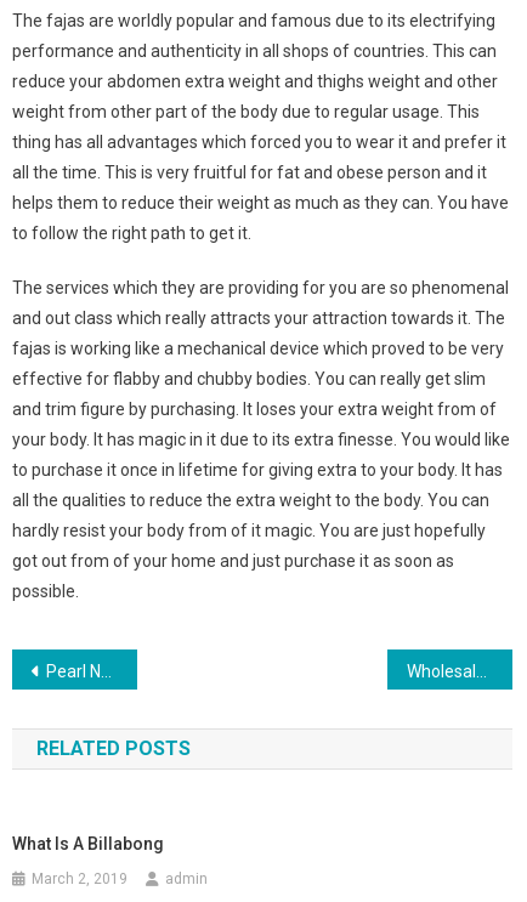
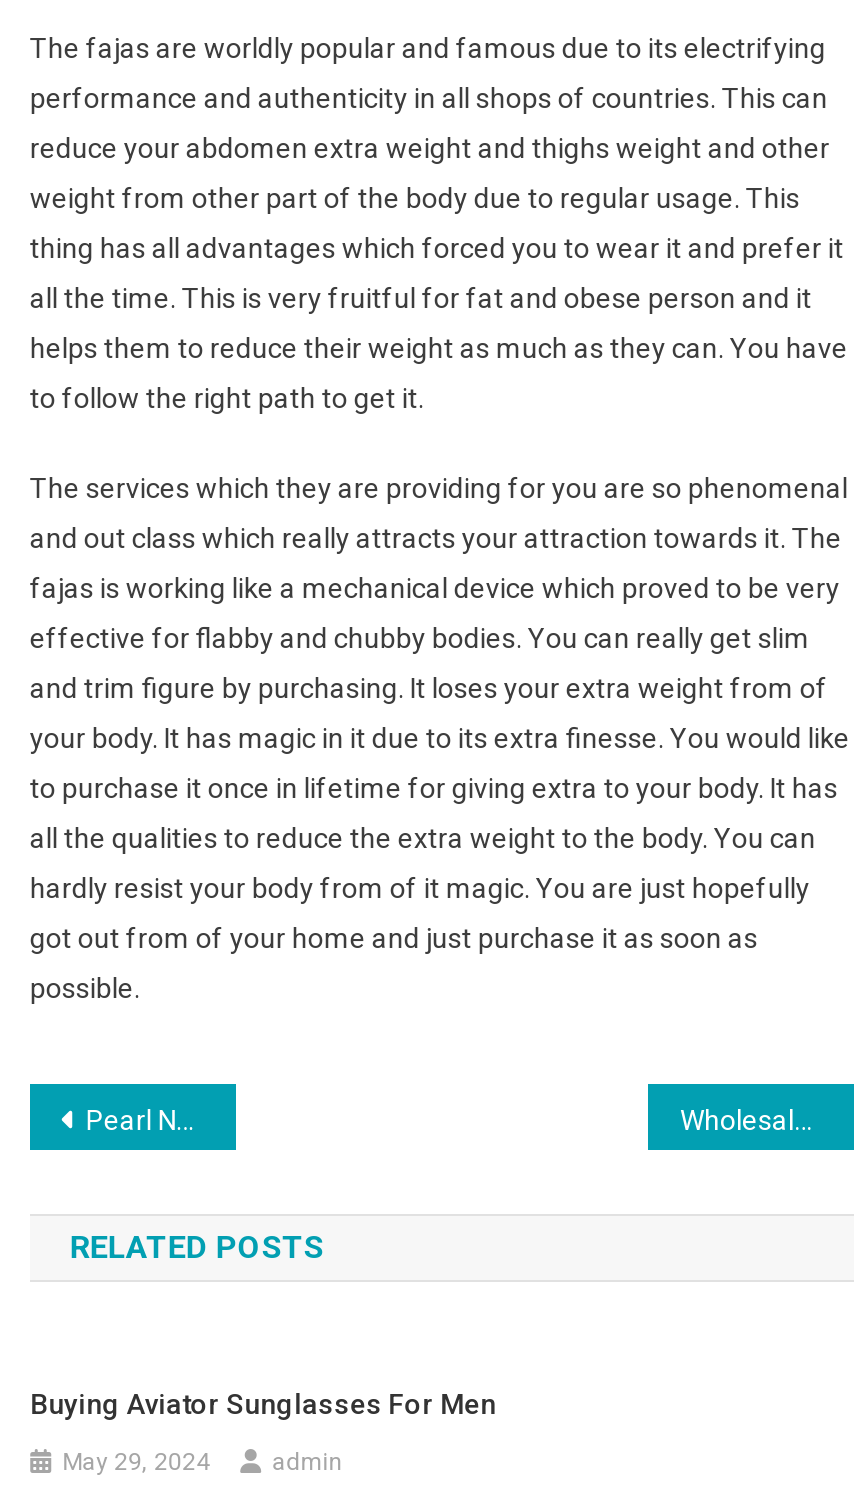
- What Is A Billabong
+ Buying Aviator Sunglasses For Men

- March 2, 2019
+ May 29, 2024
